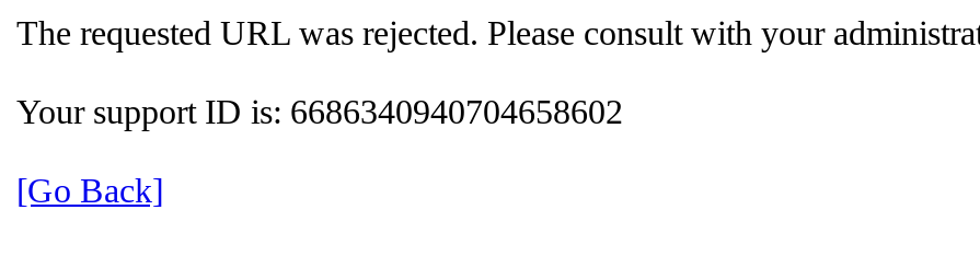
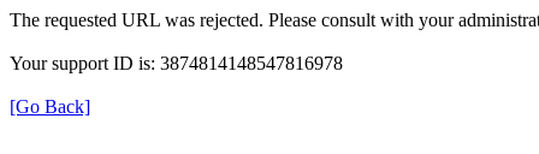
- Your support ID is: 6686340940704658602
+ Your support ID is: 3874814148547816978
